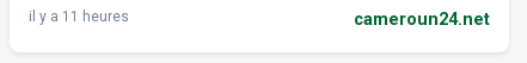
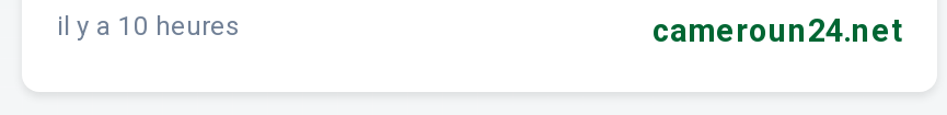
- il y a 11 heures
+ il y a 10 heures
